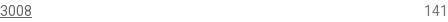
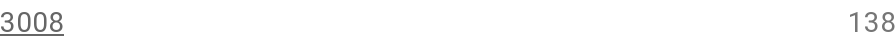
- 141
+ 138
